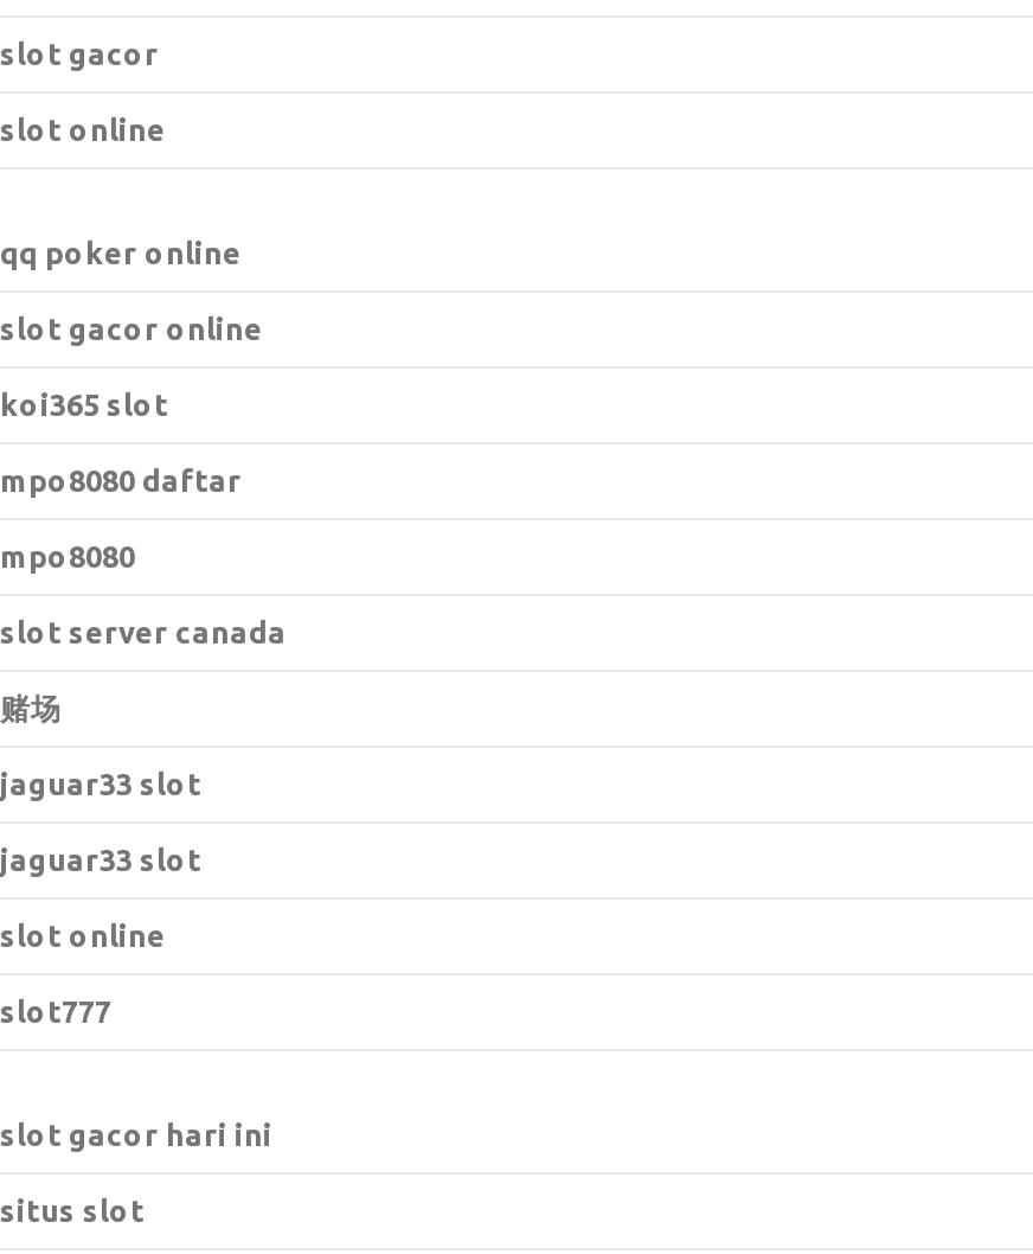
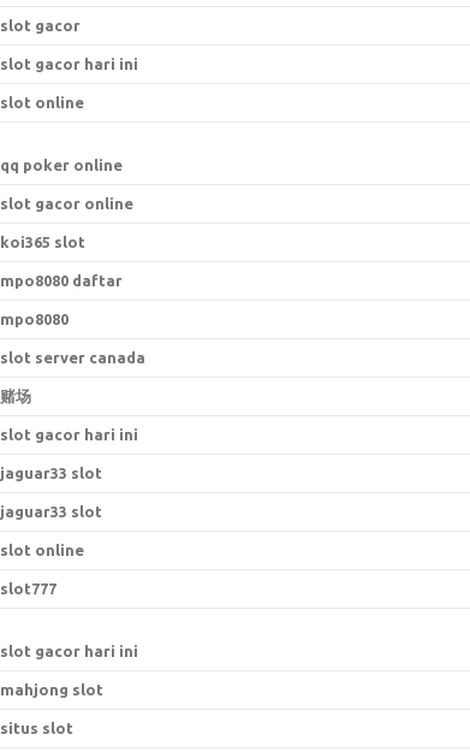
+ slot gacor hari ini

+ slot gacor hari ini

+ mahjong slot
